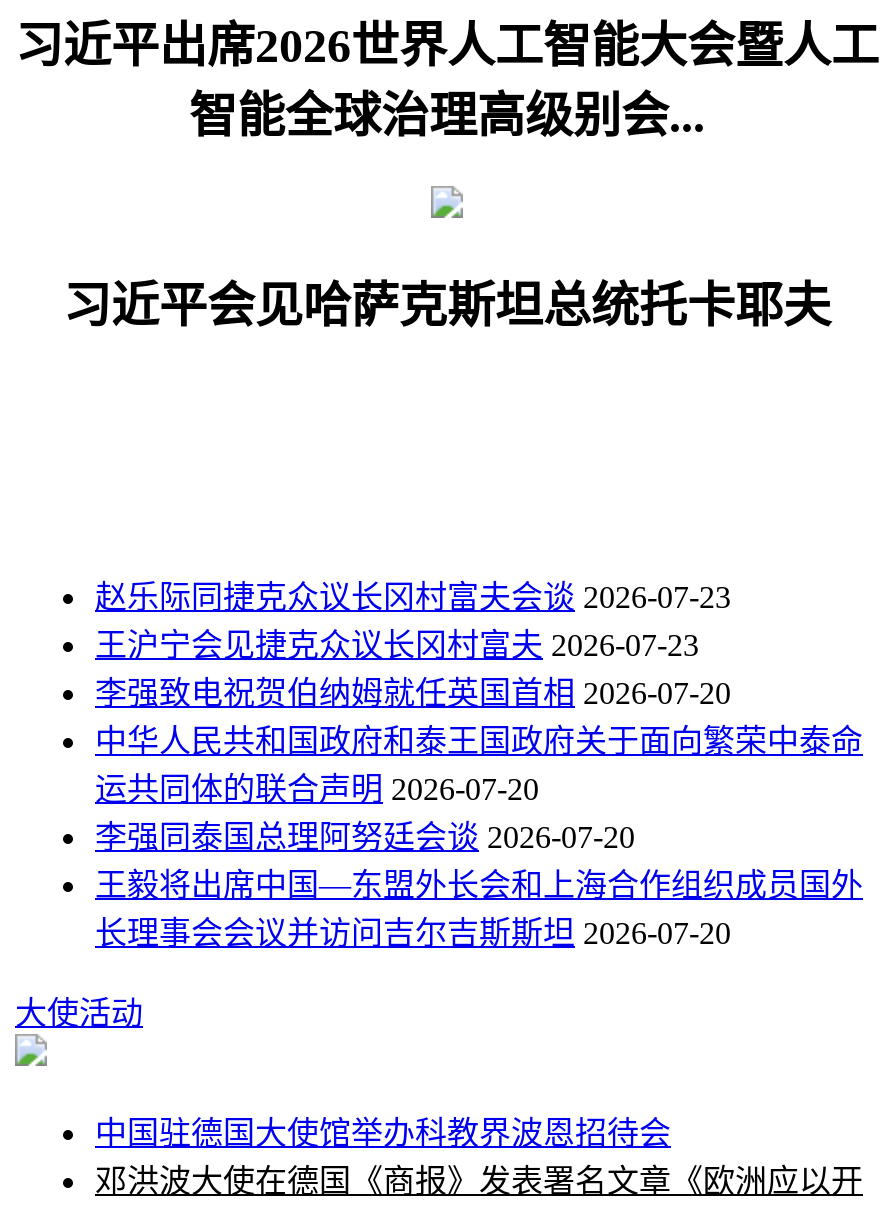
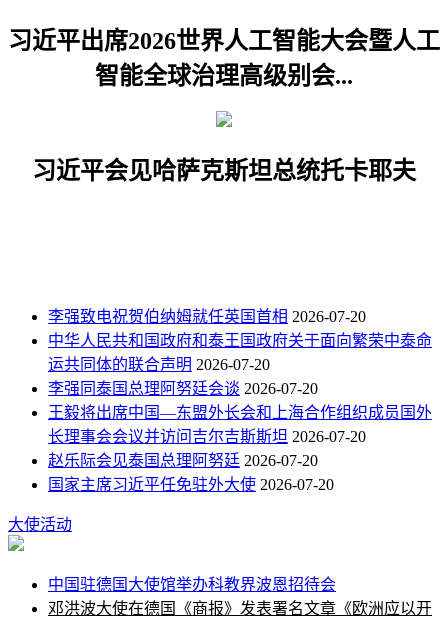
- 赵乐际同捷克众议长冈村富夫会谈 2026-07-23
- 王沪宁会见捷克众议长冈村富夫 2026-07-23

moved up: 中华人民共和国政府和泰王国政府关于面向繁荣中泰命 | 李强同泰国总理阿努廷会谈 2026-07-20 | 王毅将出席中国—东盟外长会和上海合作组织成员国外 | 长理事会会议并访问吉尔吉斯斯坦 2026-07-20

+ 赵乐际会见泰国总理阿努廷 2026-07-20
+ 国家主席习近平任免驻外大使 2026-07-20
